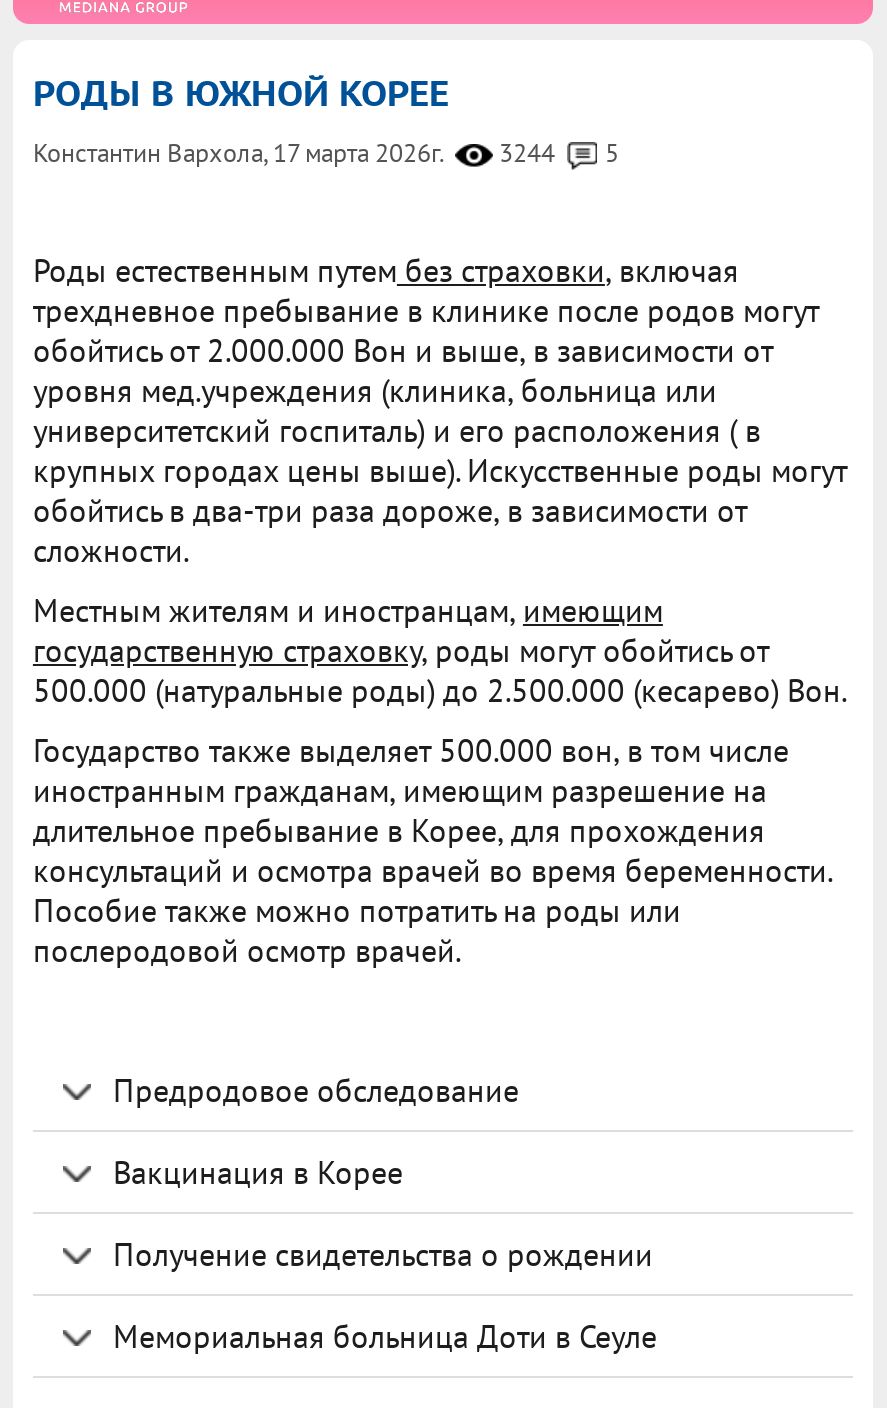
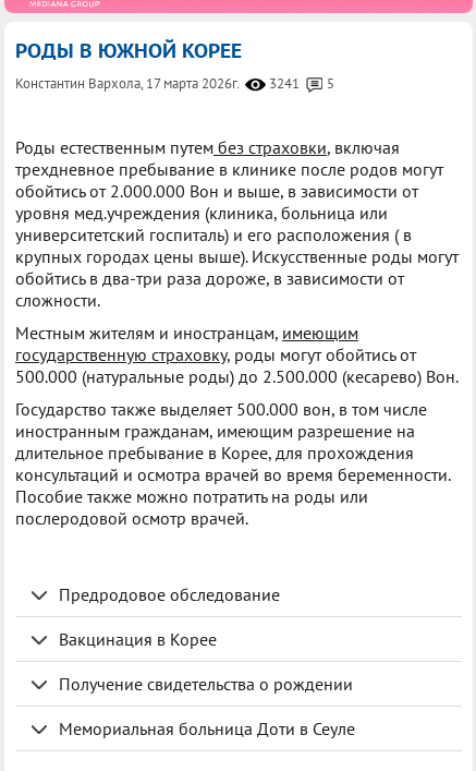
- Константин Вархола, 17 марта 2026г. 3244 5
+ Константин Вархола, 17 марта 2026г. 3241 5
